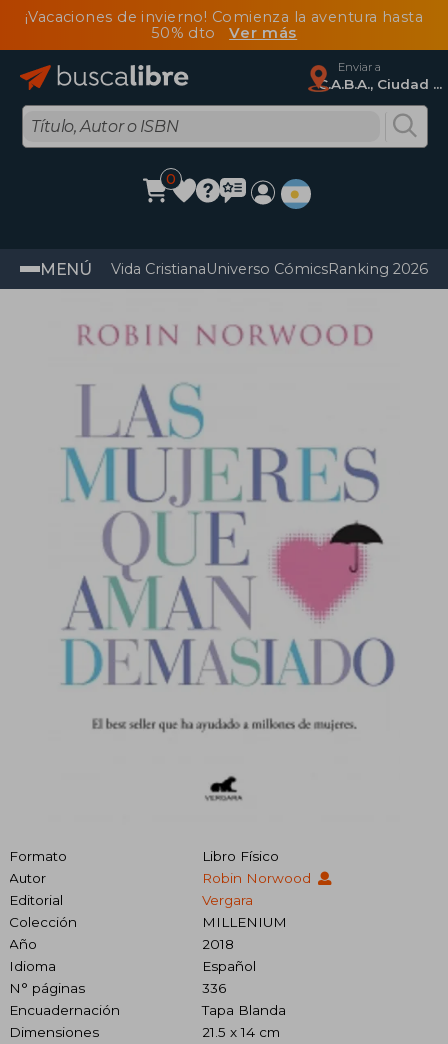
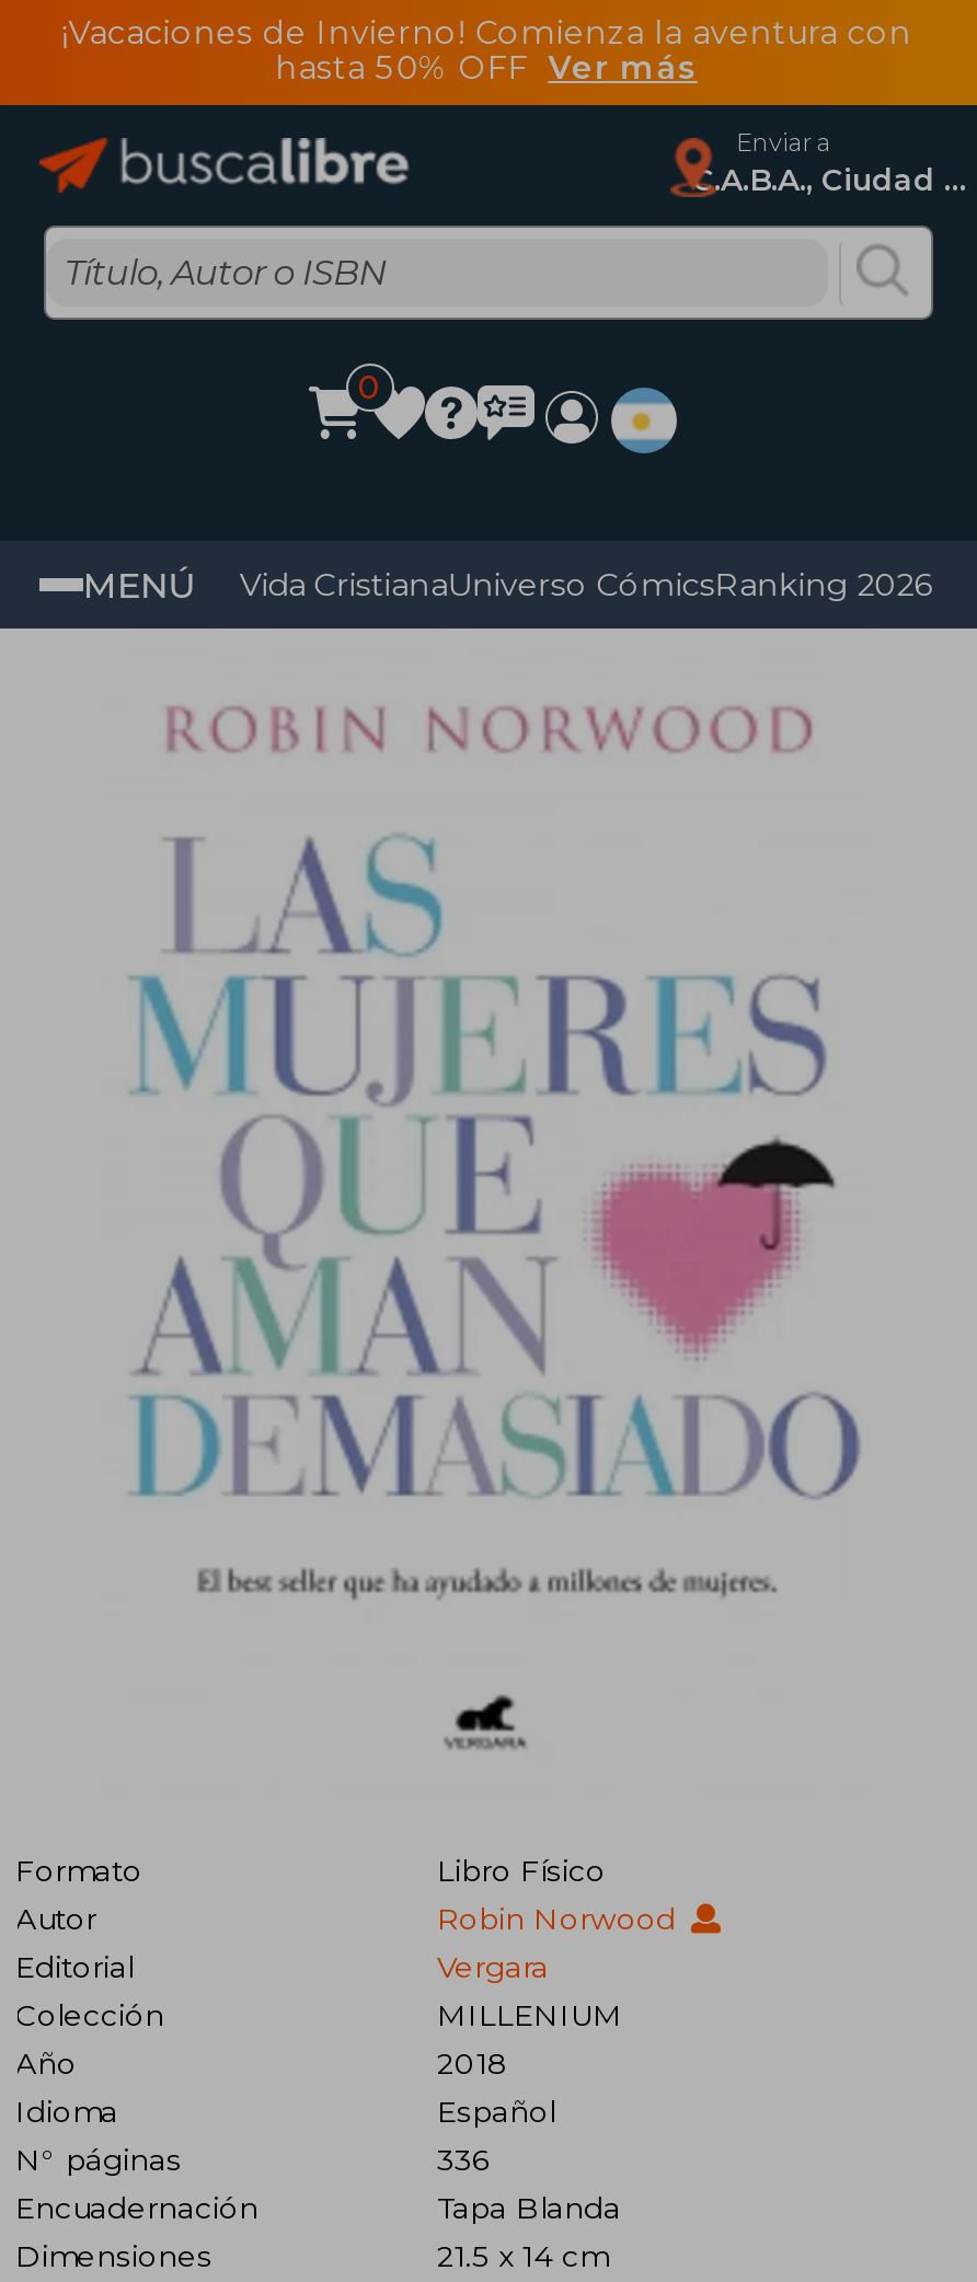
- ¡Vacaciones de invierno! Comienza la aventura hasta
- 50% dto Ver más
+ ¡Vacaciones de Invierno! Comienza la aventura con
+ hasta 50% OFF Ver más
